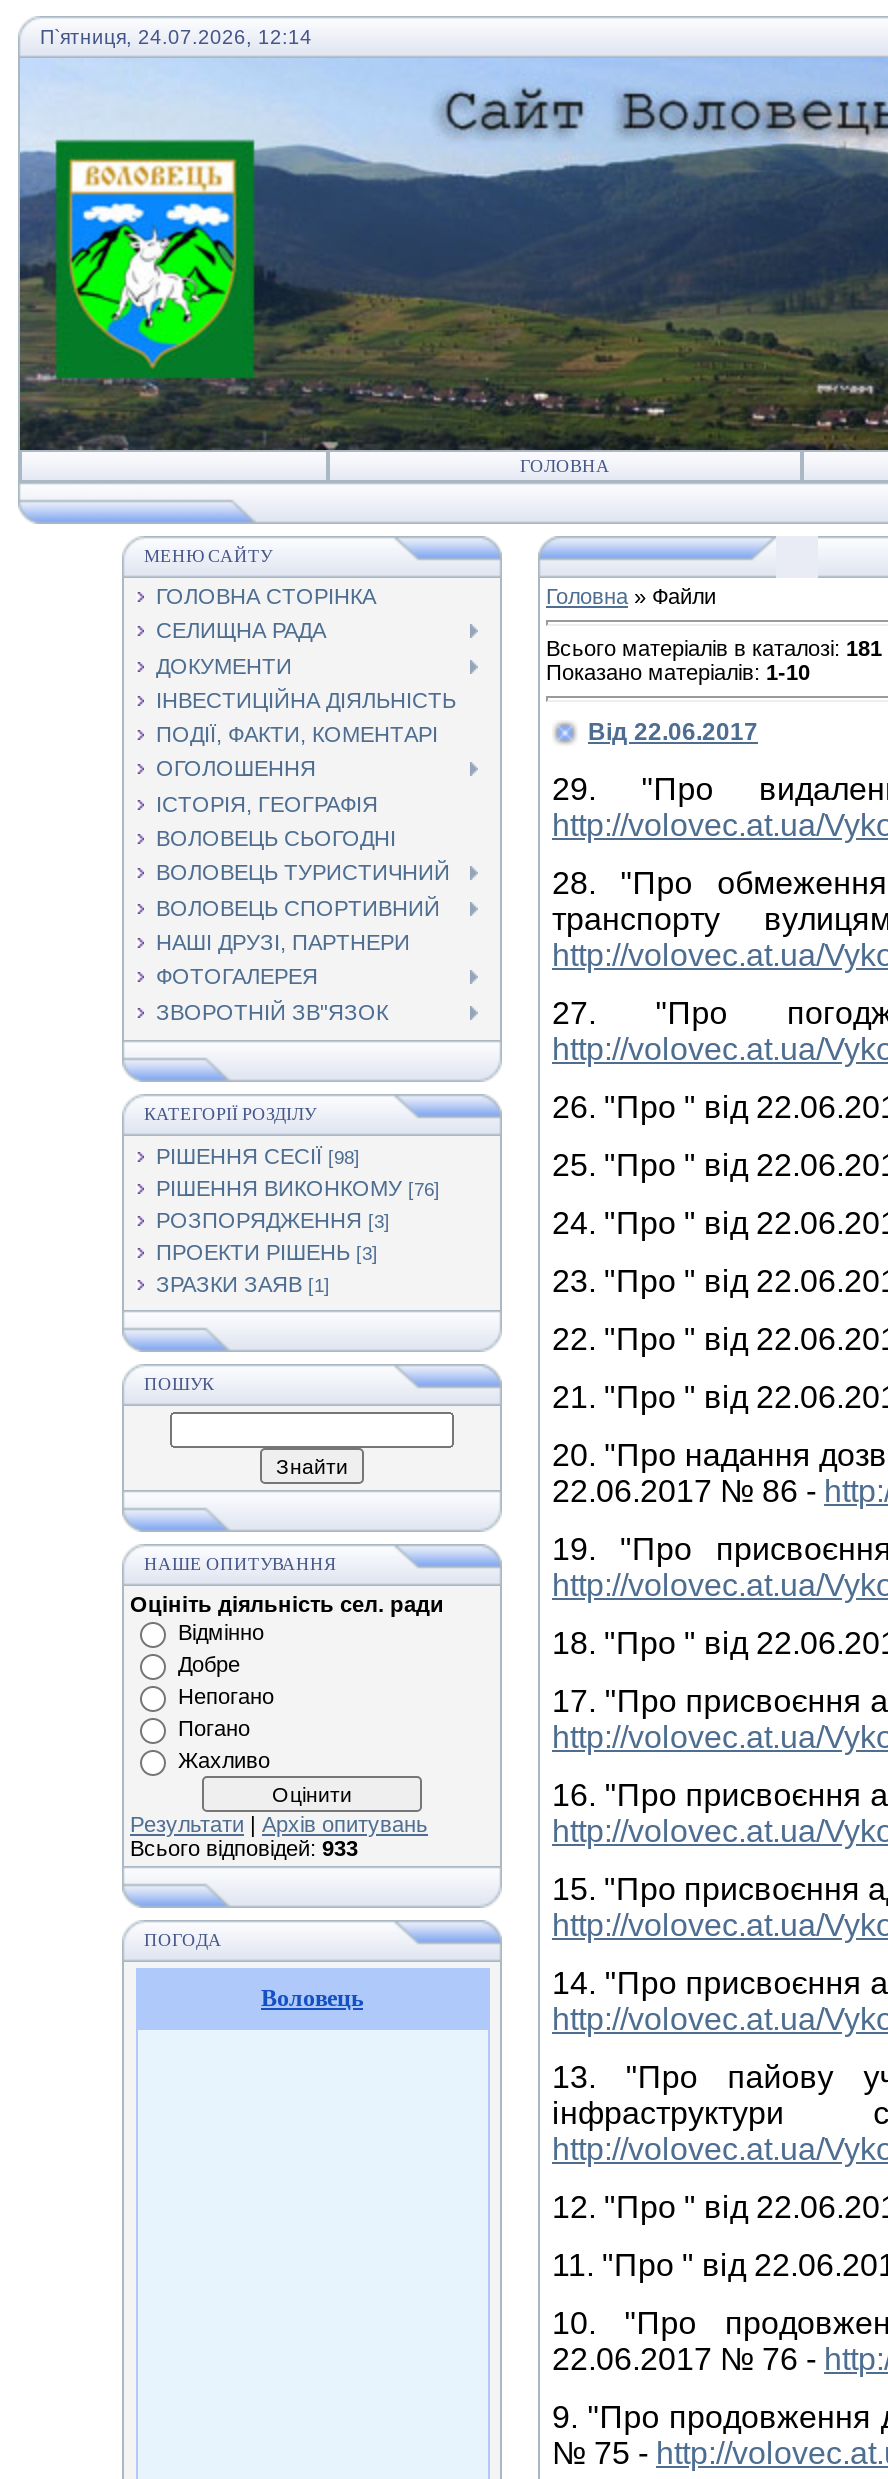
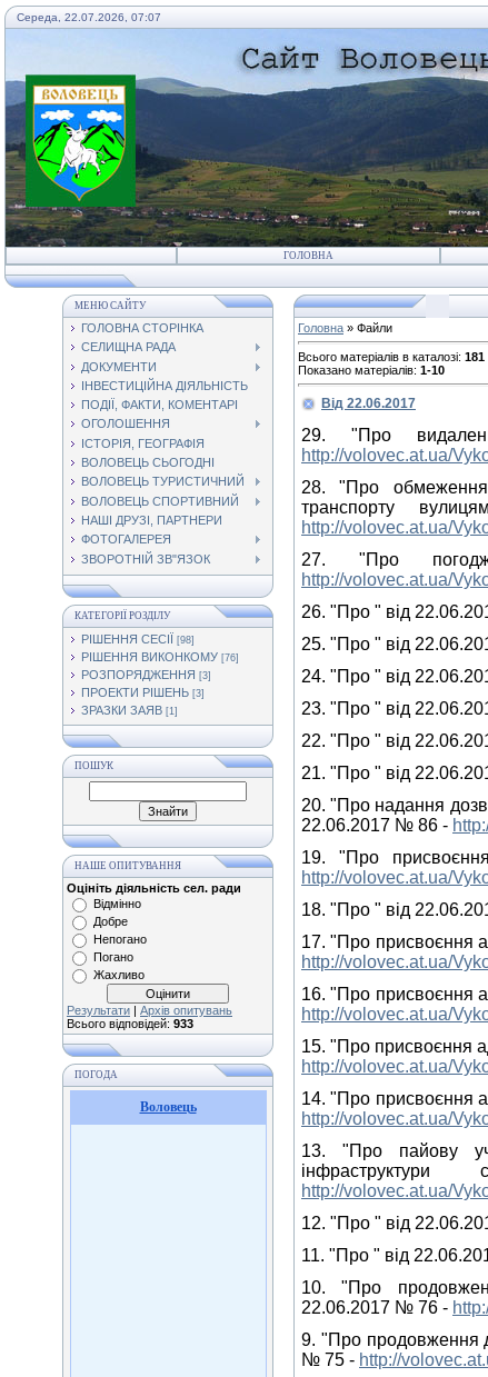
- П`ятниця, 24.07.2026, 12:14
+ Середа, 22.07.2026, 07:07
